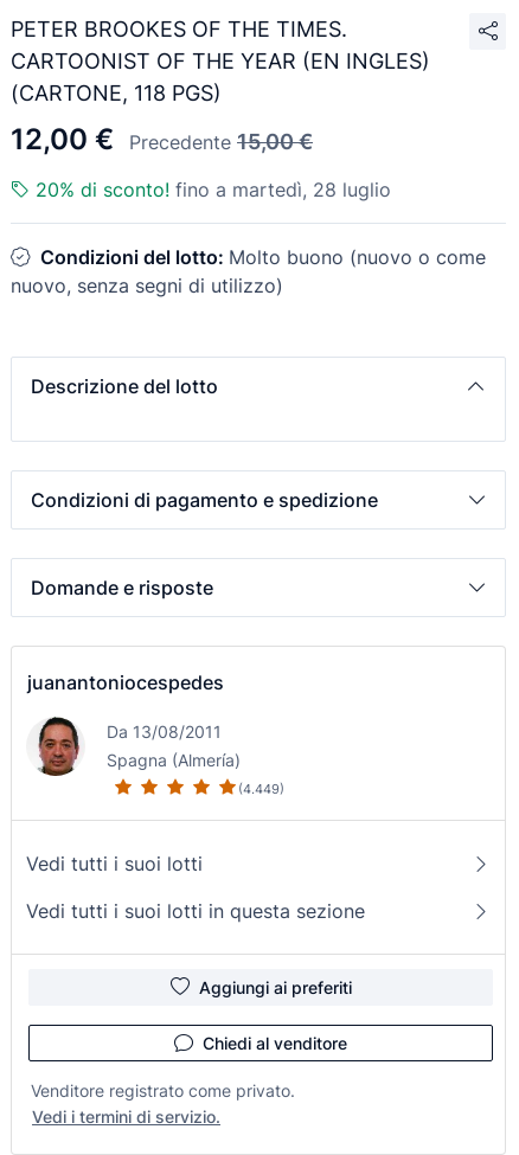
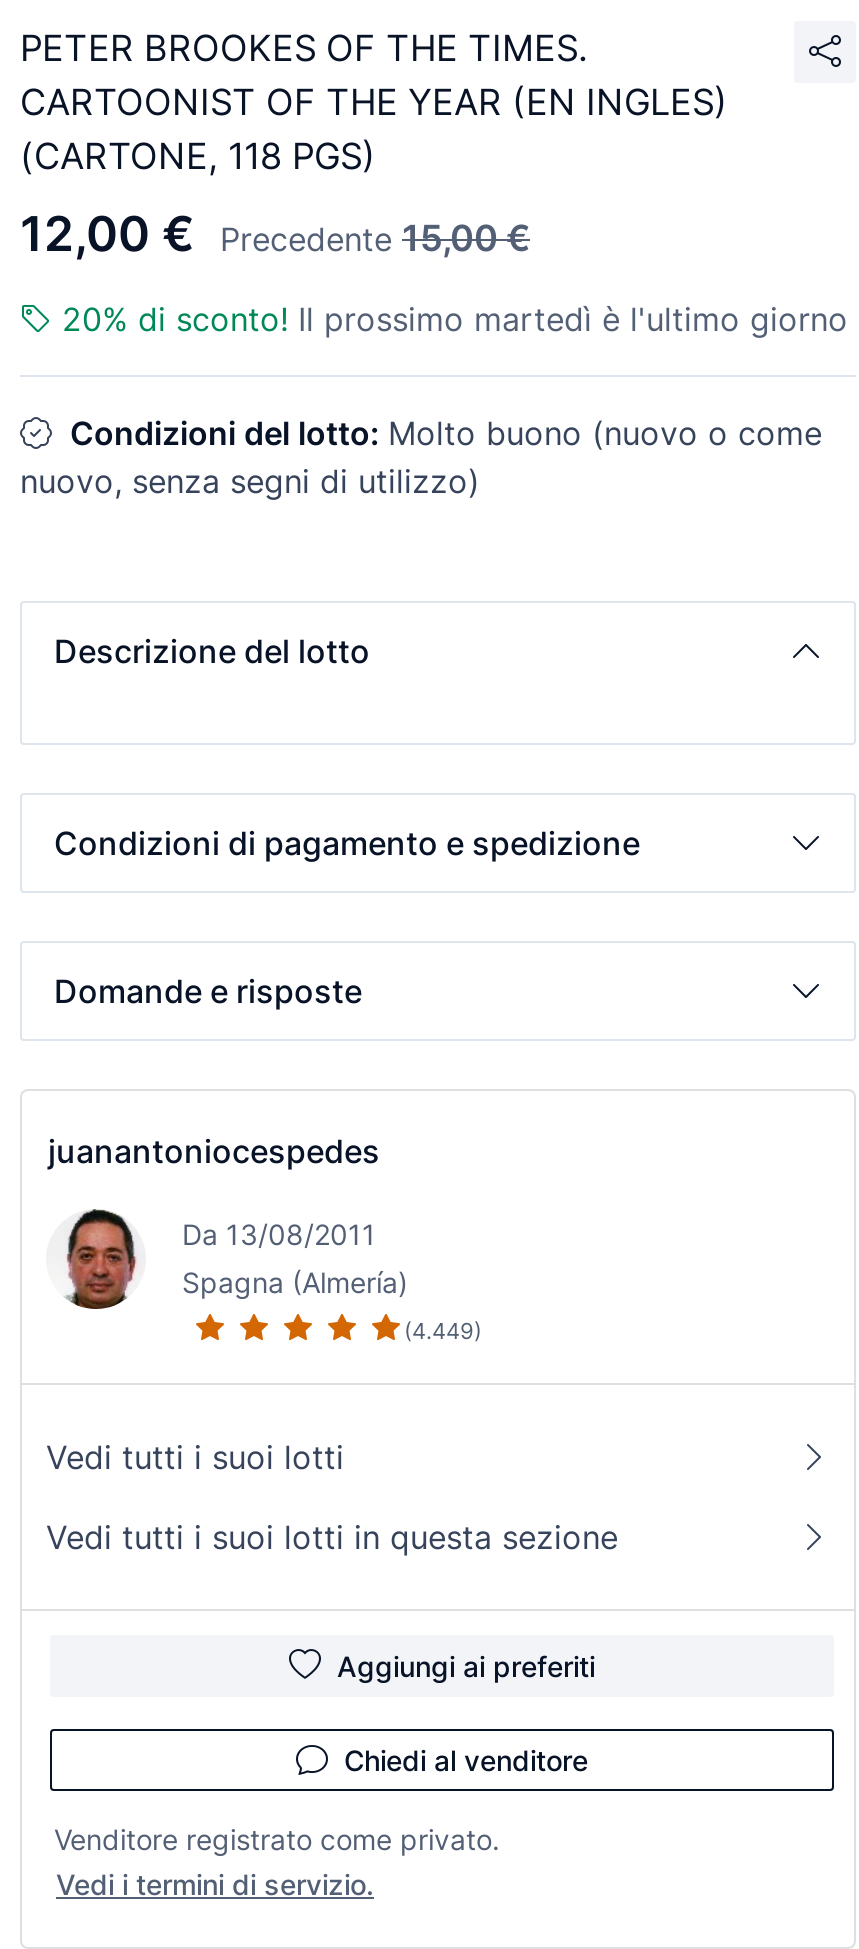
- 20% di sconto! fino a martedì, 28 luglio
+ 20% di sconto! Il prossimo martedì è l'ultimo giorno
